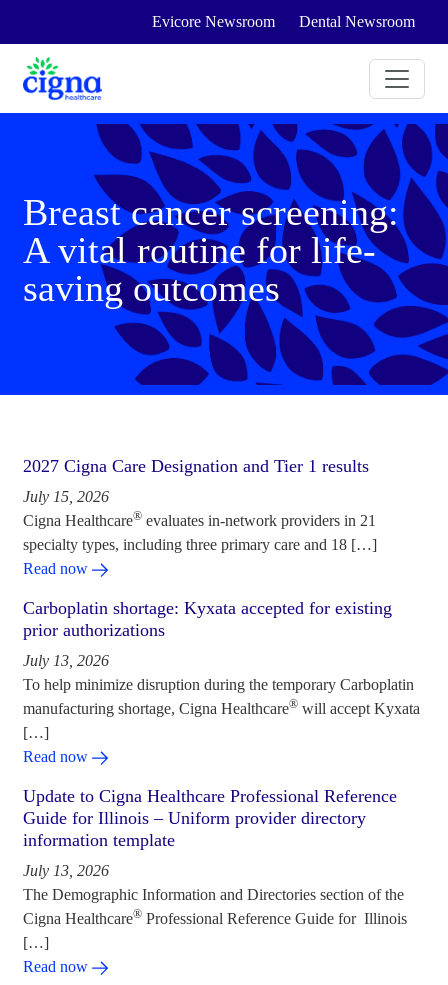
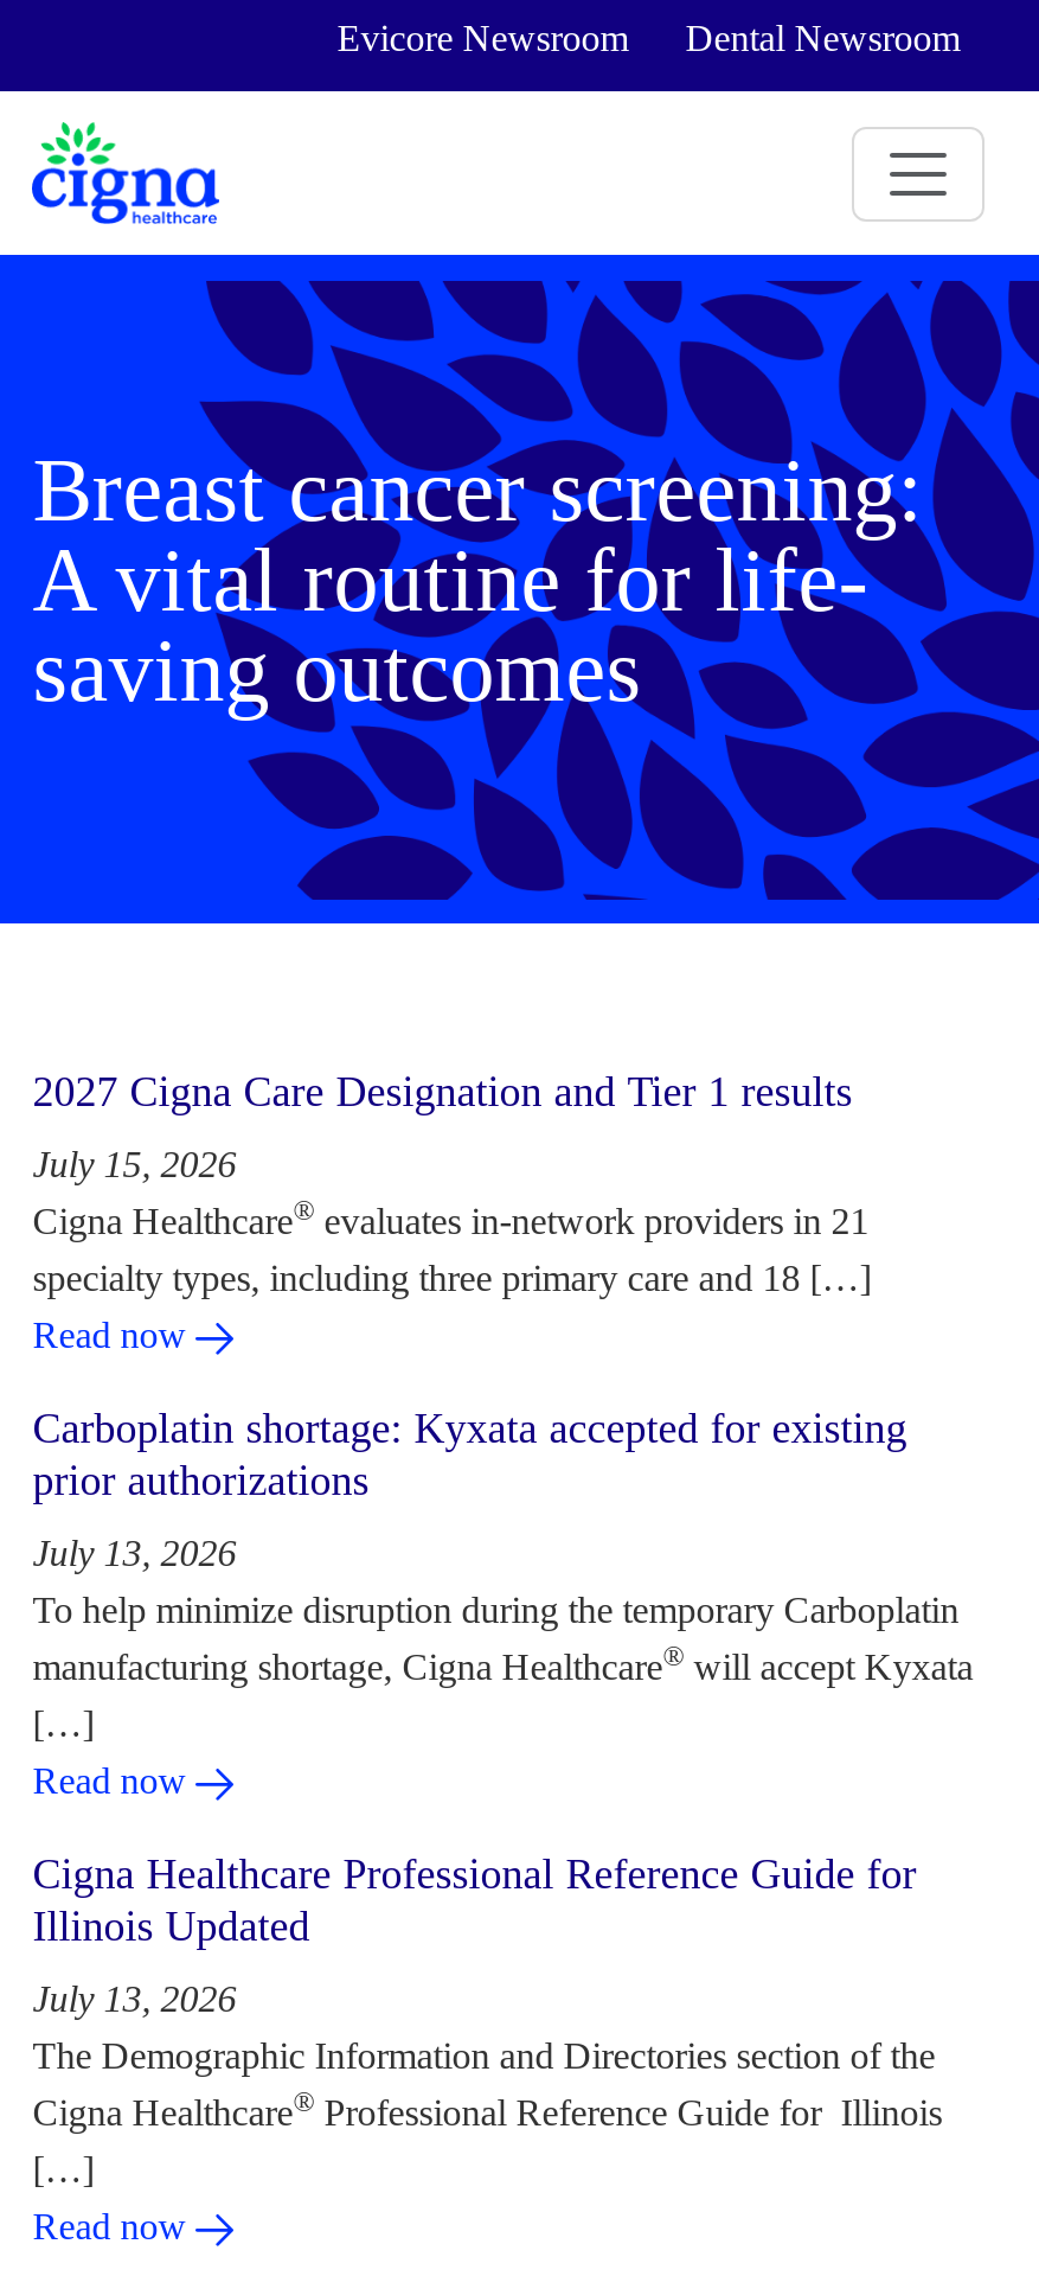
- Update to Cigna Healthcare Professional Reference
- Guide for Illinois – Uniform provider directory
- information template
+ Cigna Healthcare Professional Reference Guide for
+ Illinois Updated
